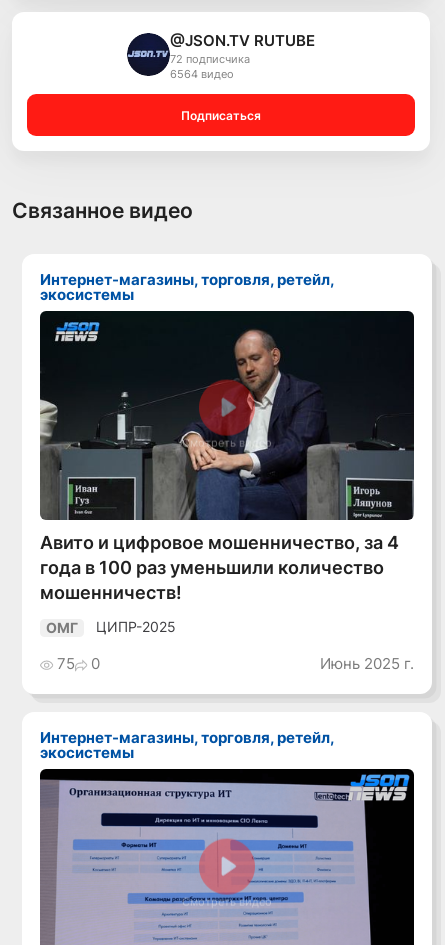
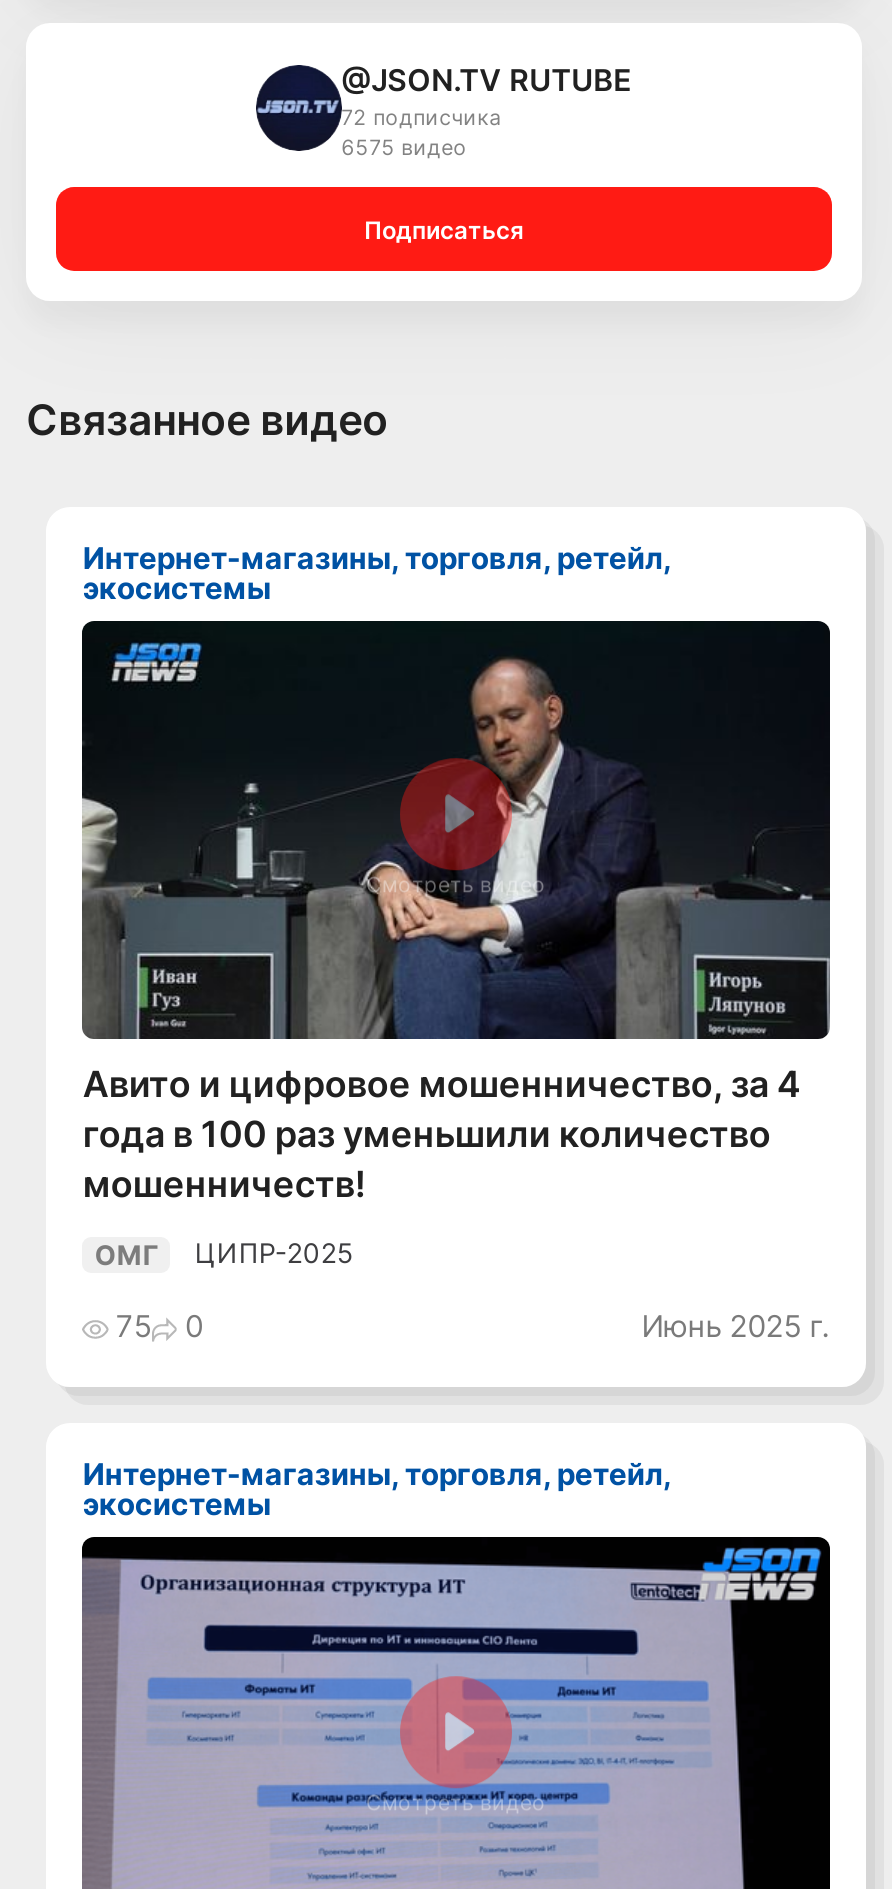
- 6564 видео
+ 6575 видео
